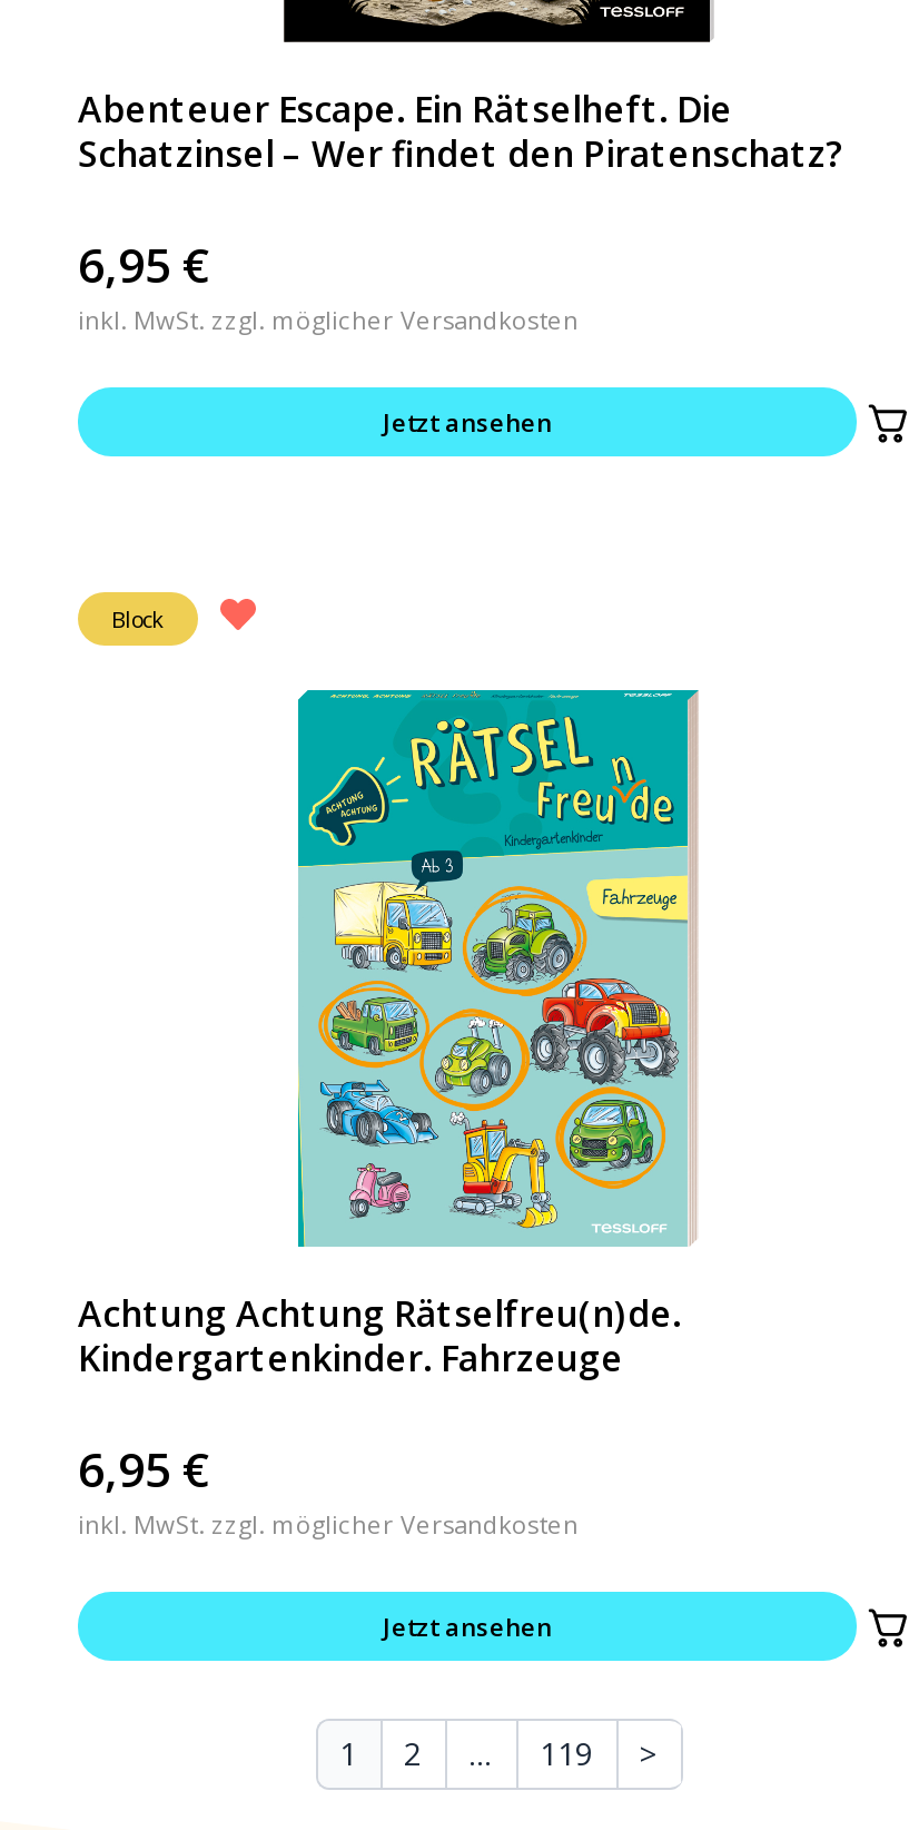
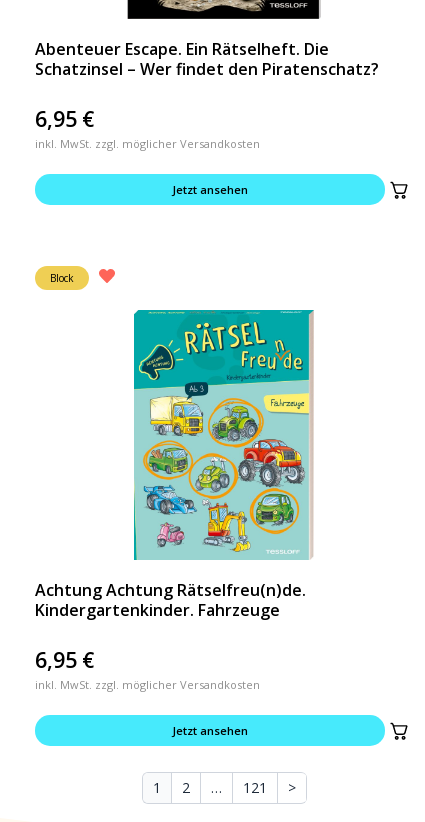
- 119
+ 121
